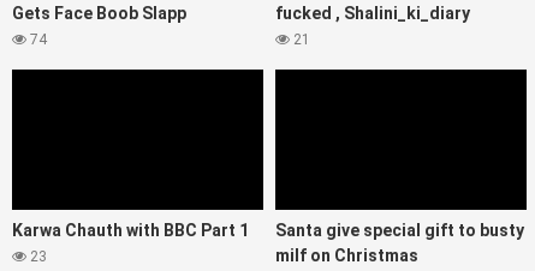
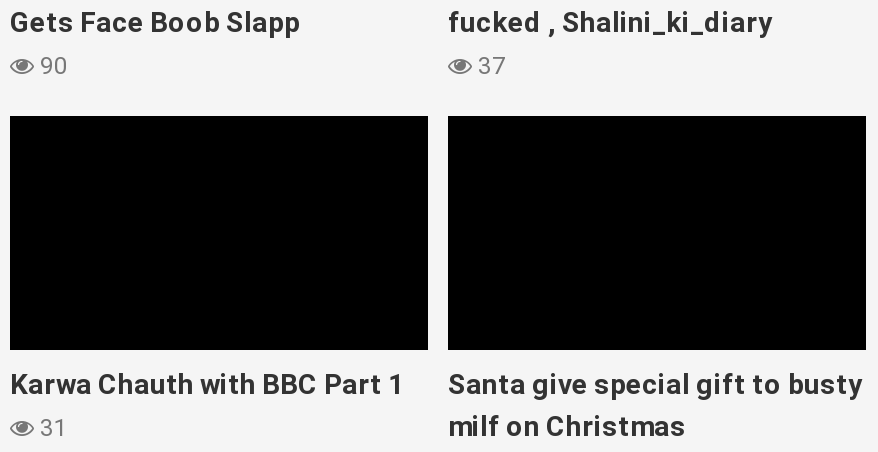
- 74
+ 90

- 21
+ 37

- 23
+ 31
